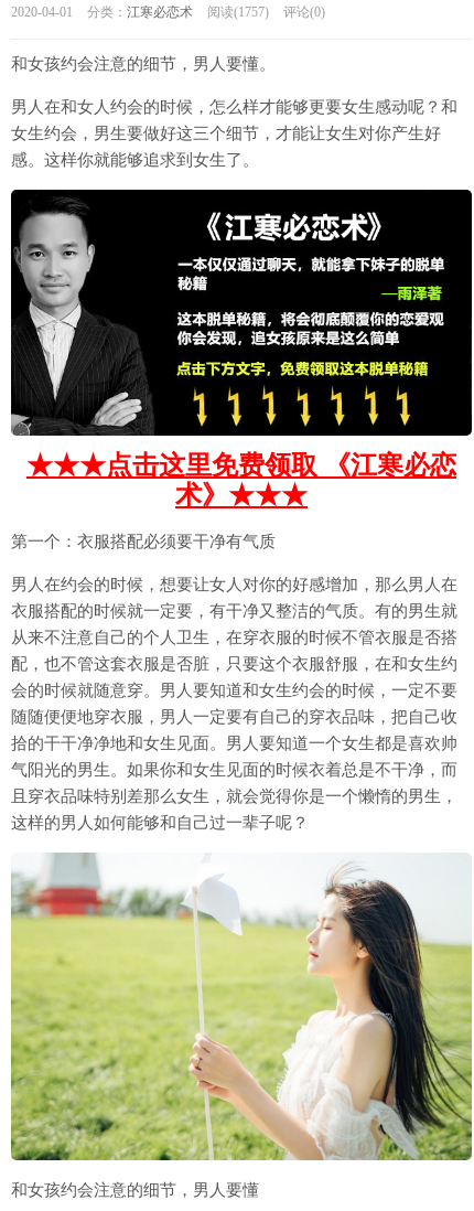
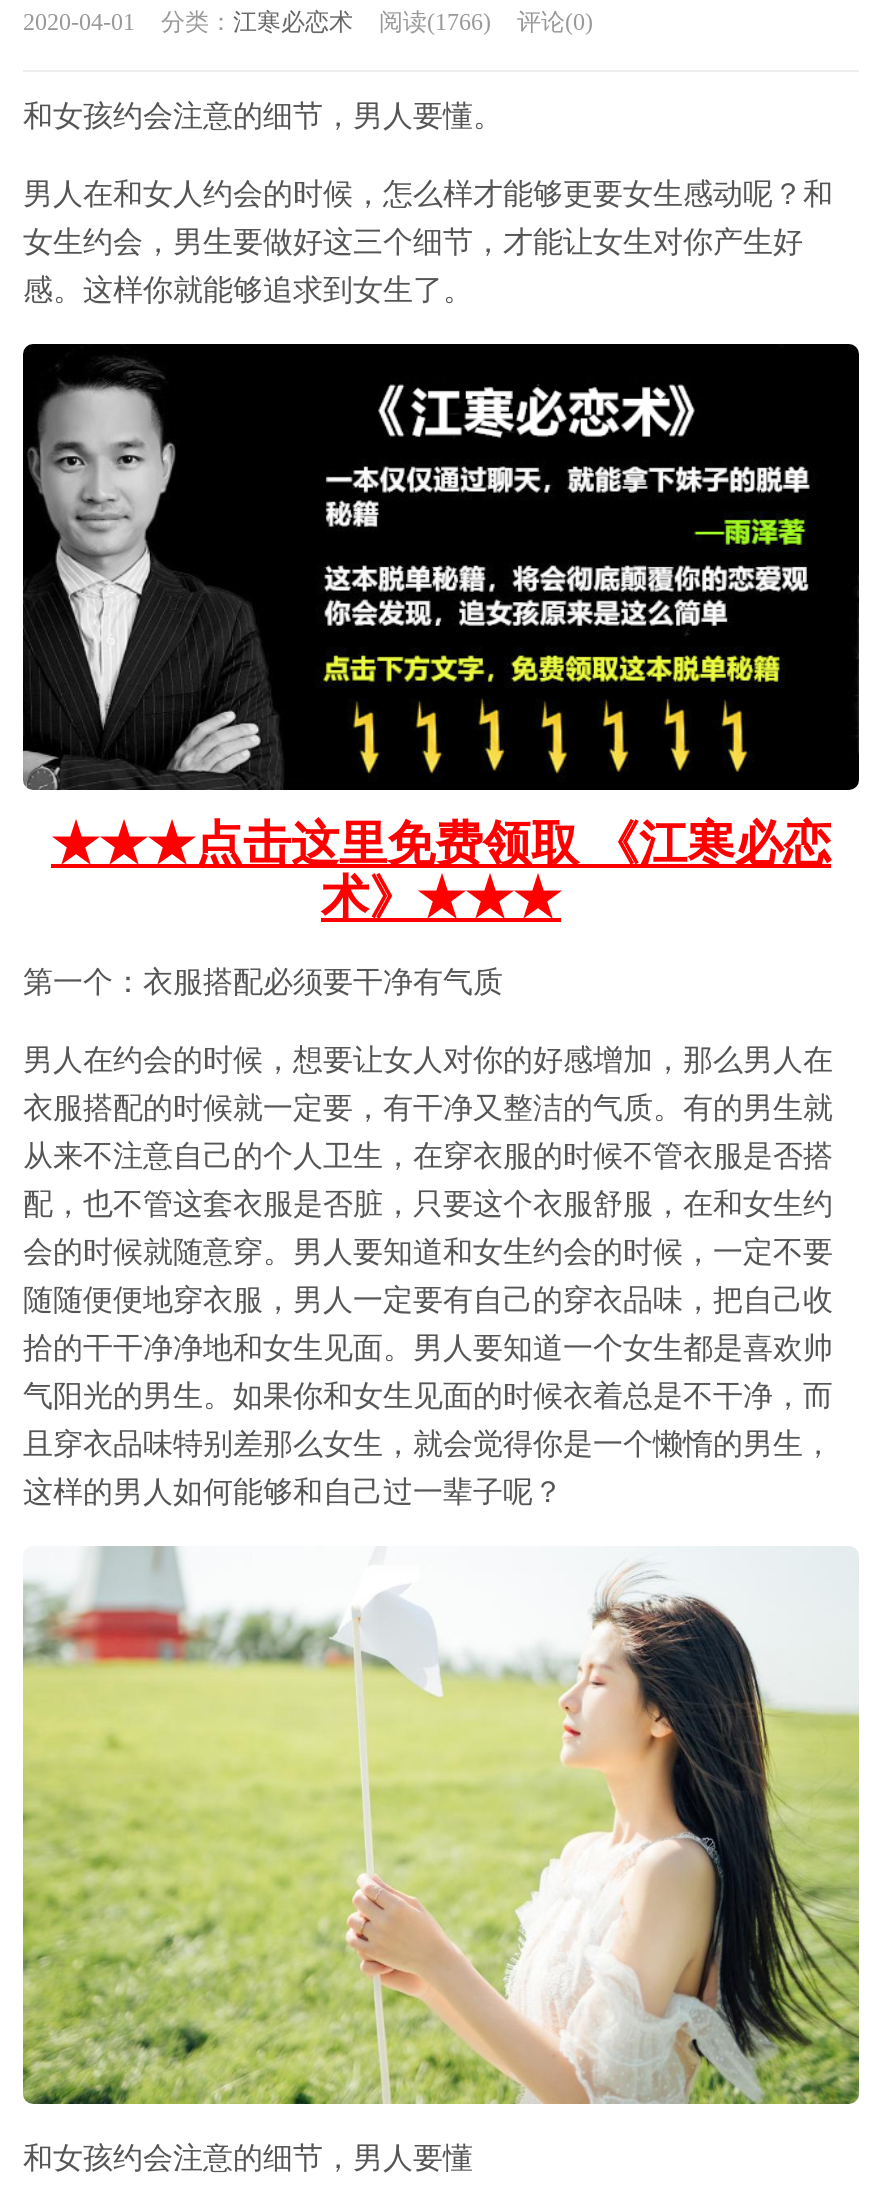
- 2020-04-01 分类：江寒必恋术 阅读(1757) 评论(0)
+ 2020-04-01 分类：江寒必恋术 阅读(1766) 评论(0)
